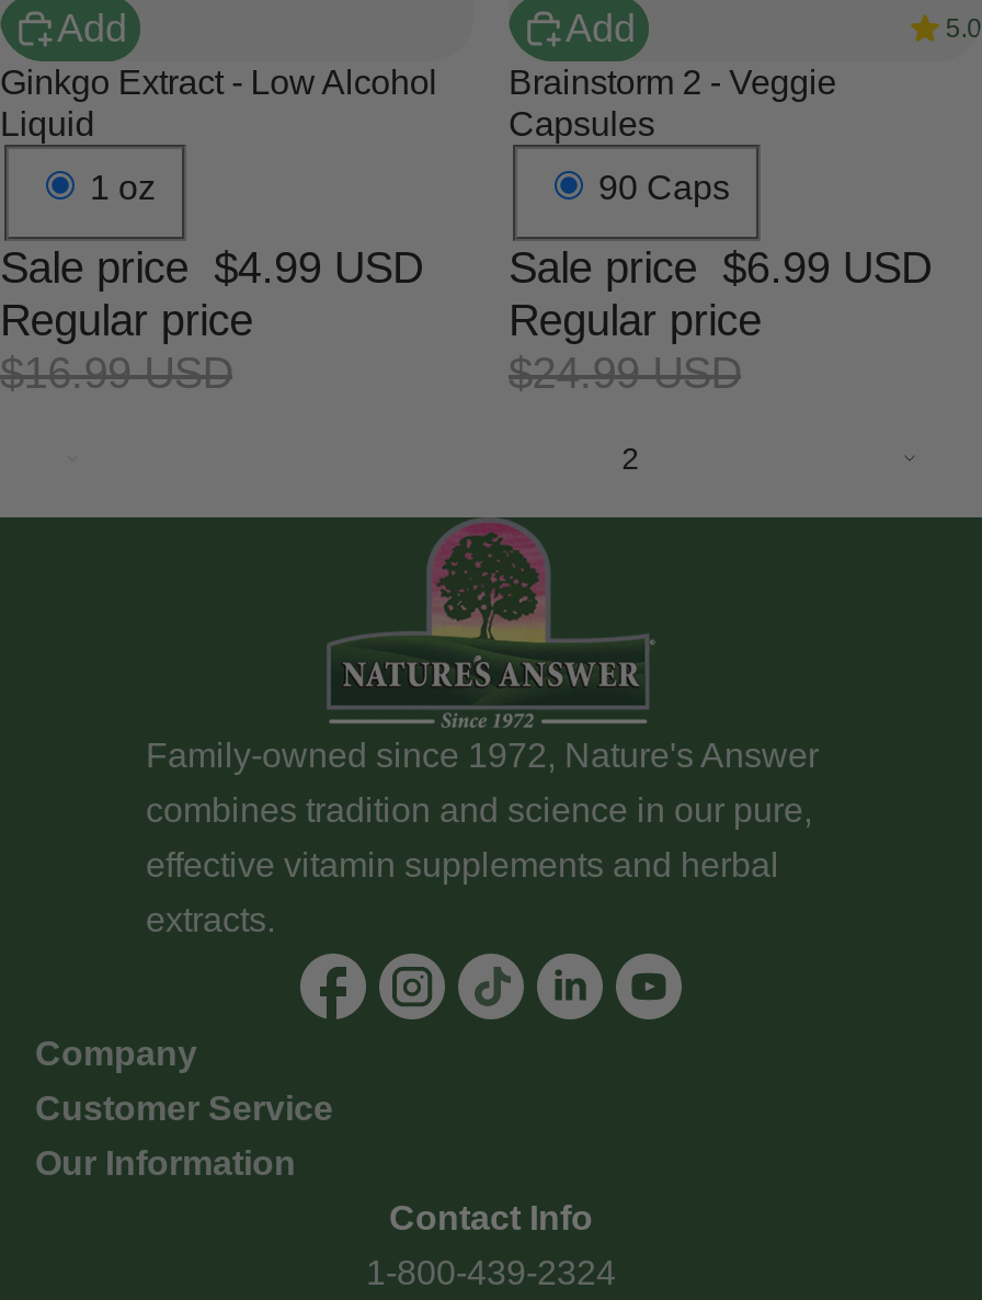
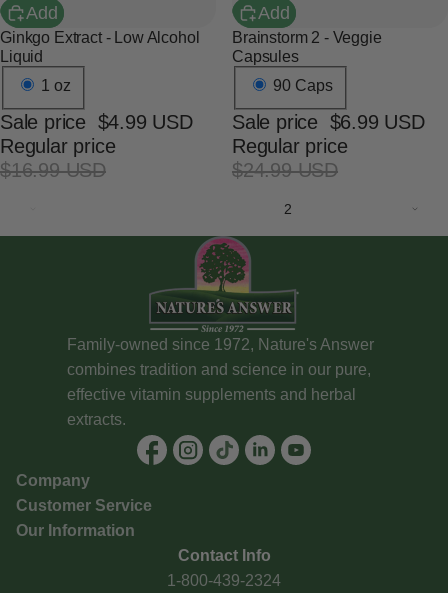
- 5.0
